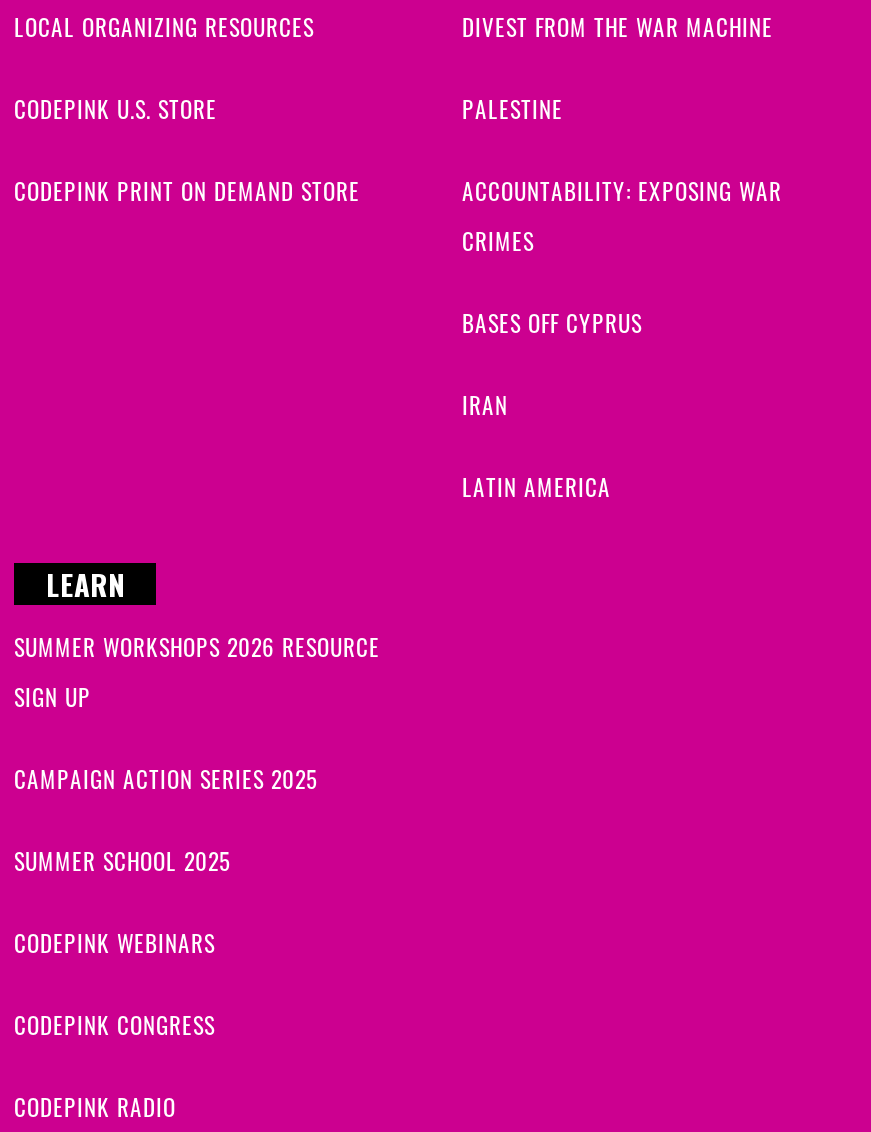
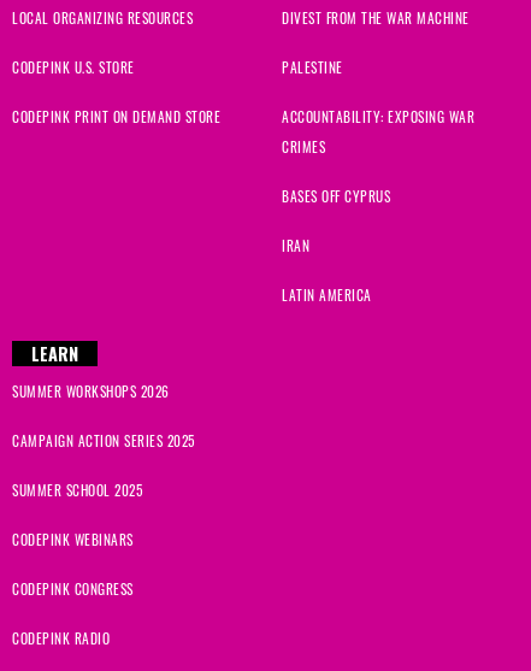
- SUMMER WORKSHOPS 2026 RESOURCE
- SIGN UP
+ SUMMER WORKSHOPS 2026
